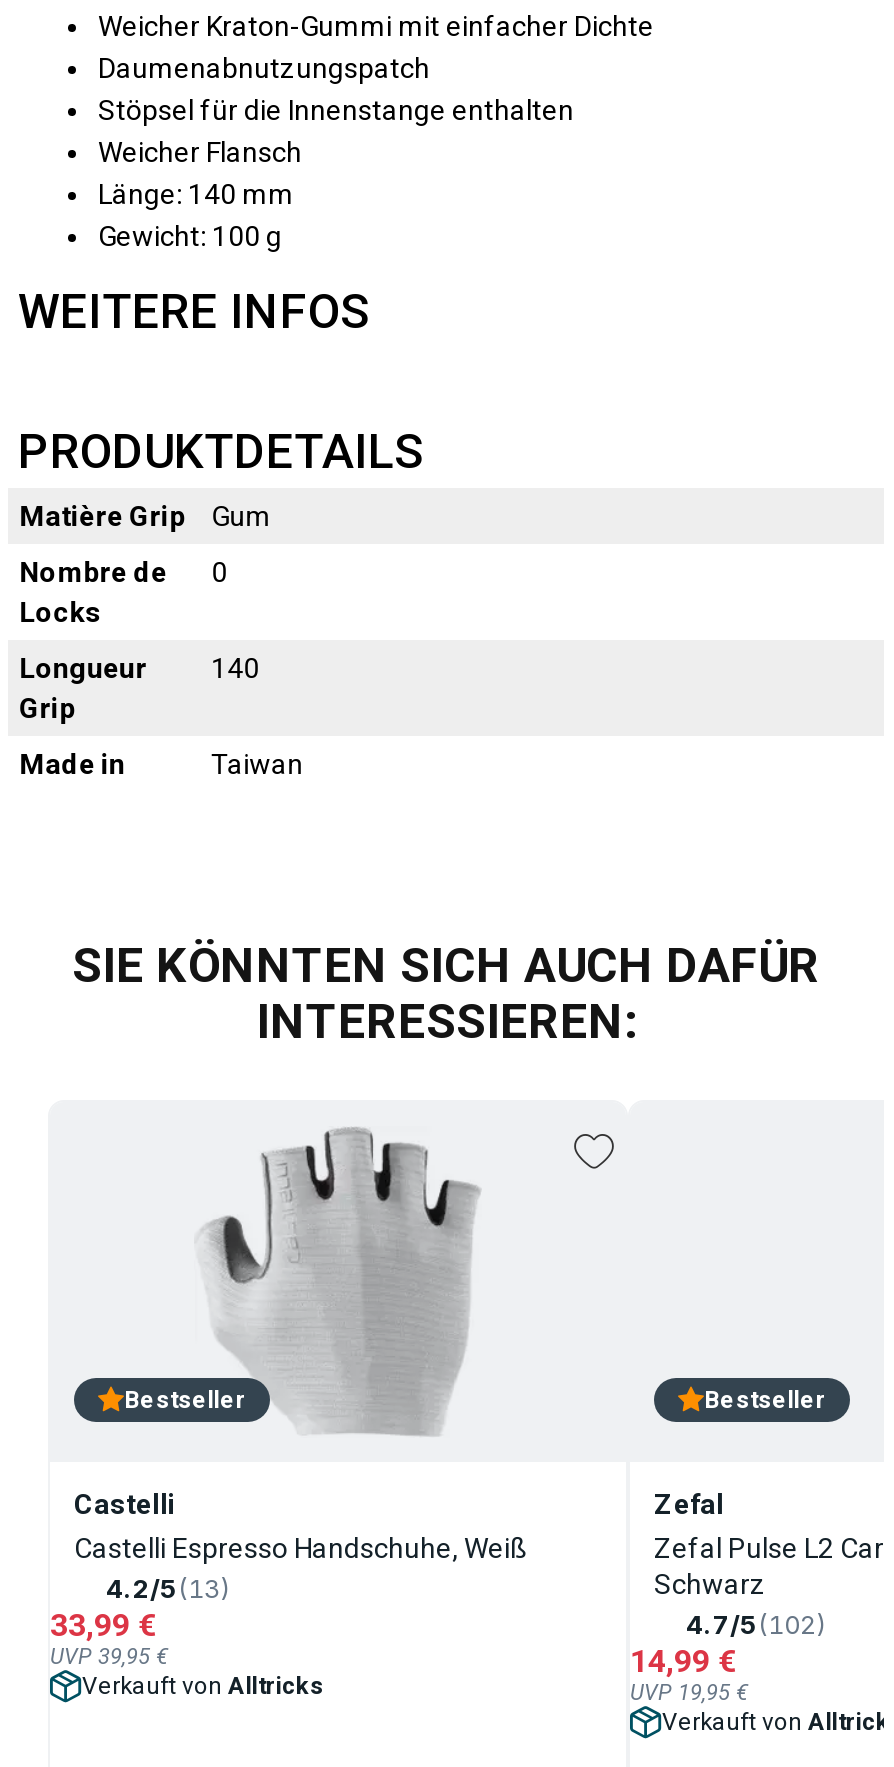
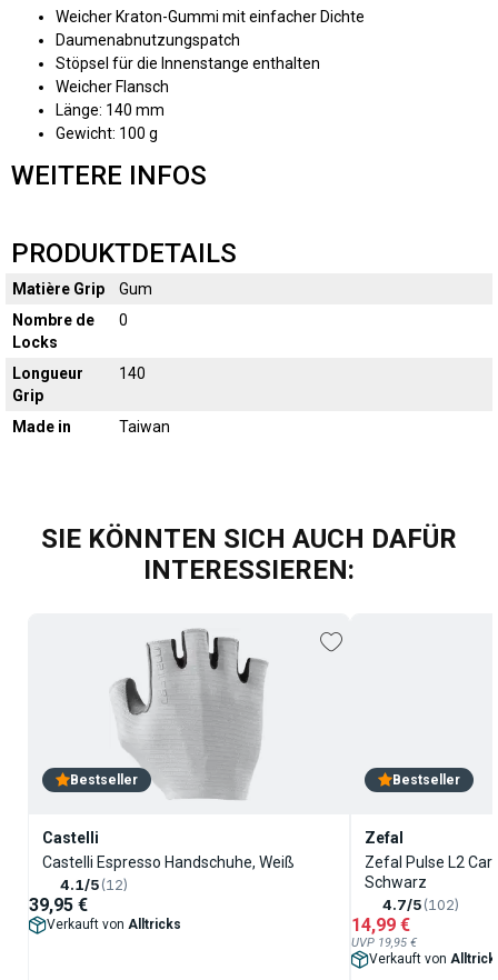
- 4.2/5 (13)
+ 4.1/5 (12)

- 33,99 €
- UVP 39,95 €
+ 39,95 €
